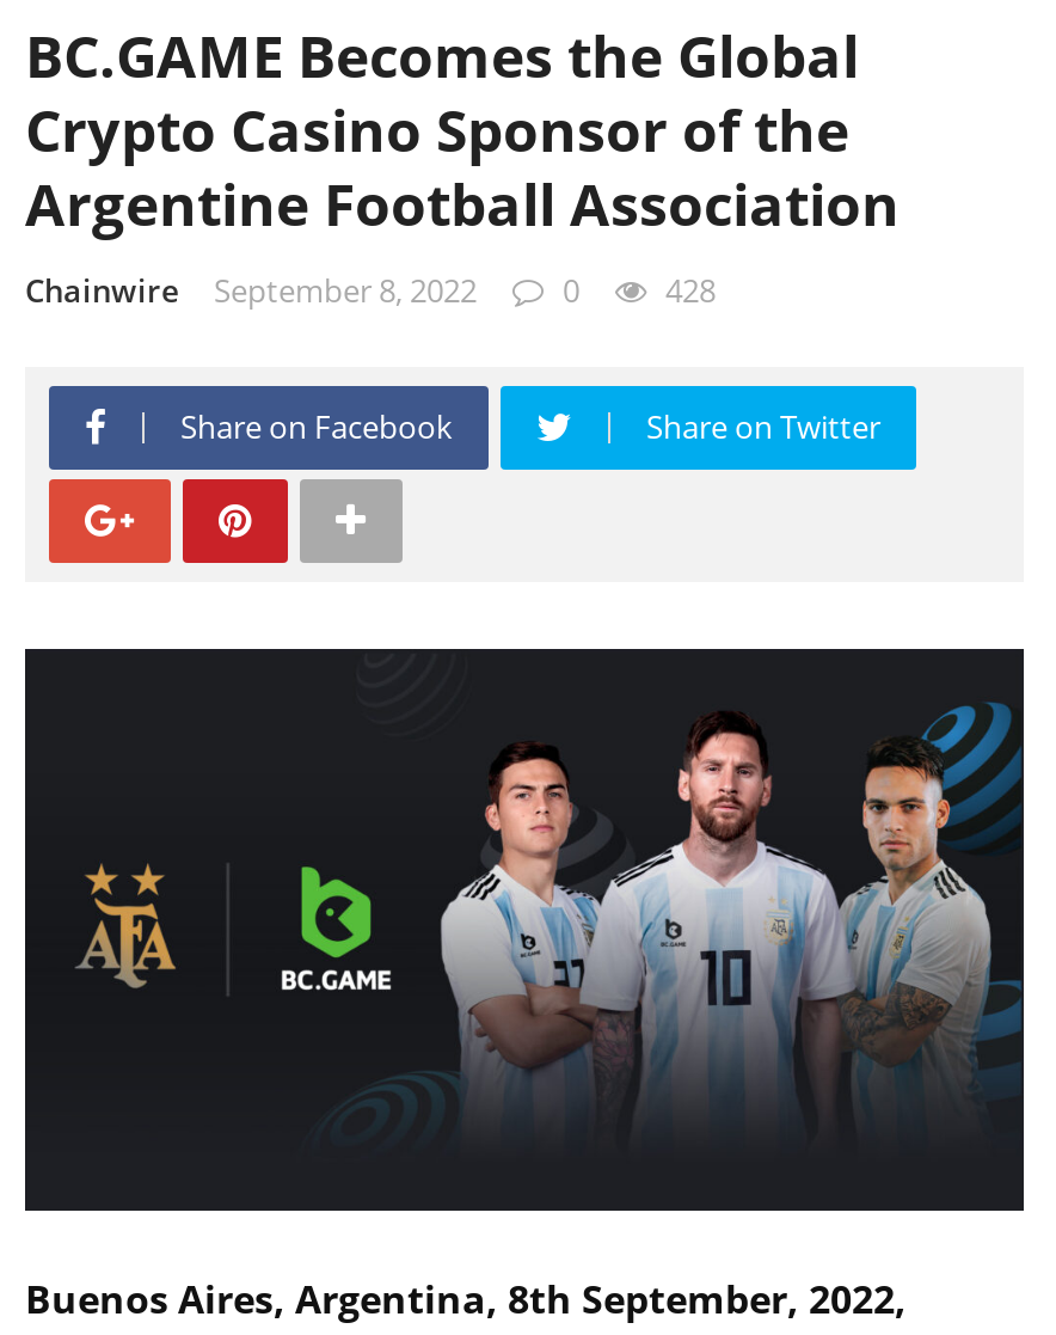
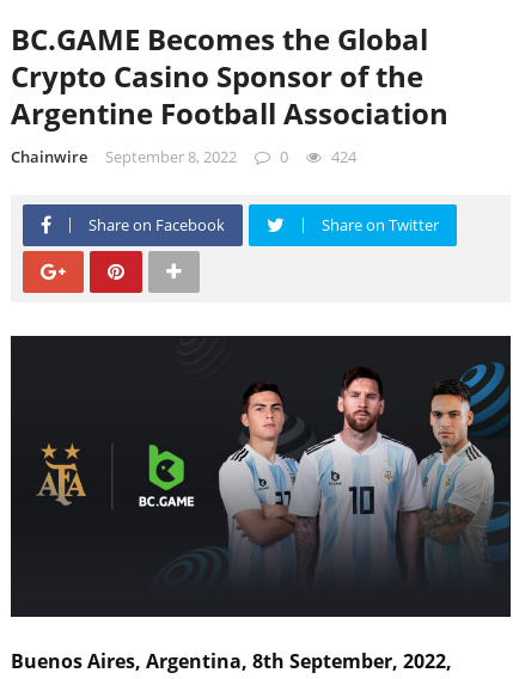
- Chainwire September 8, 2022 0 428
+ Chainwire September 8, 2022 0 424
